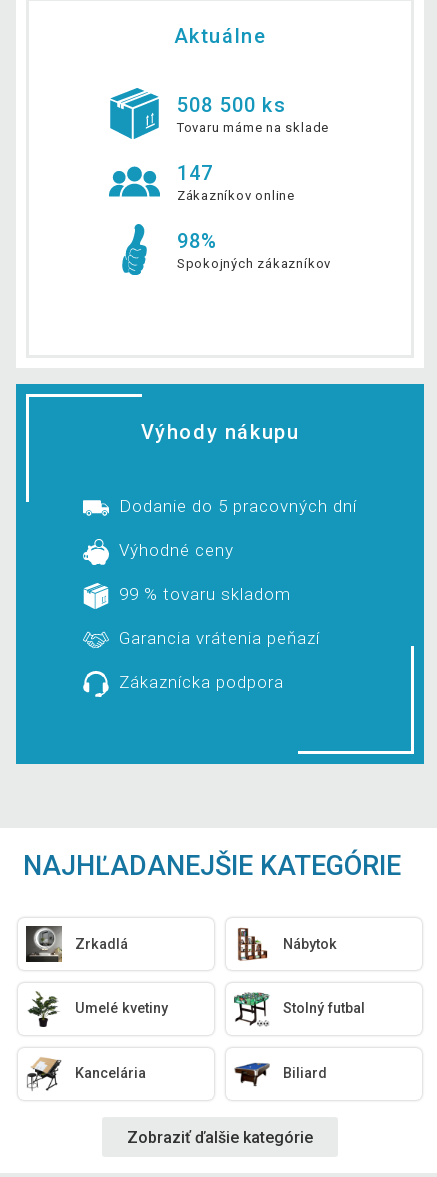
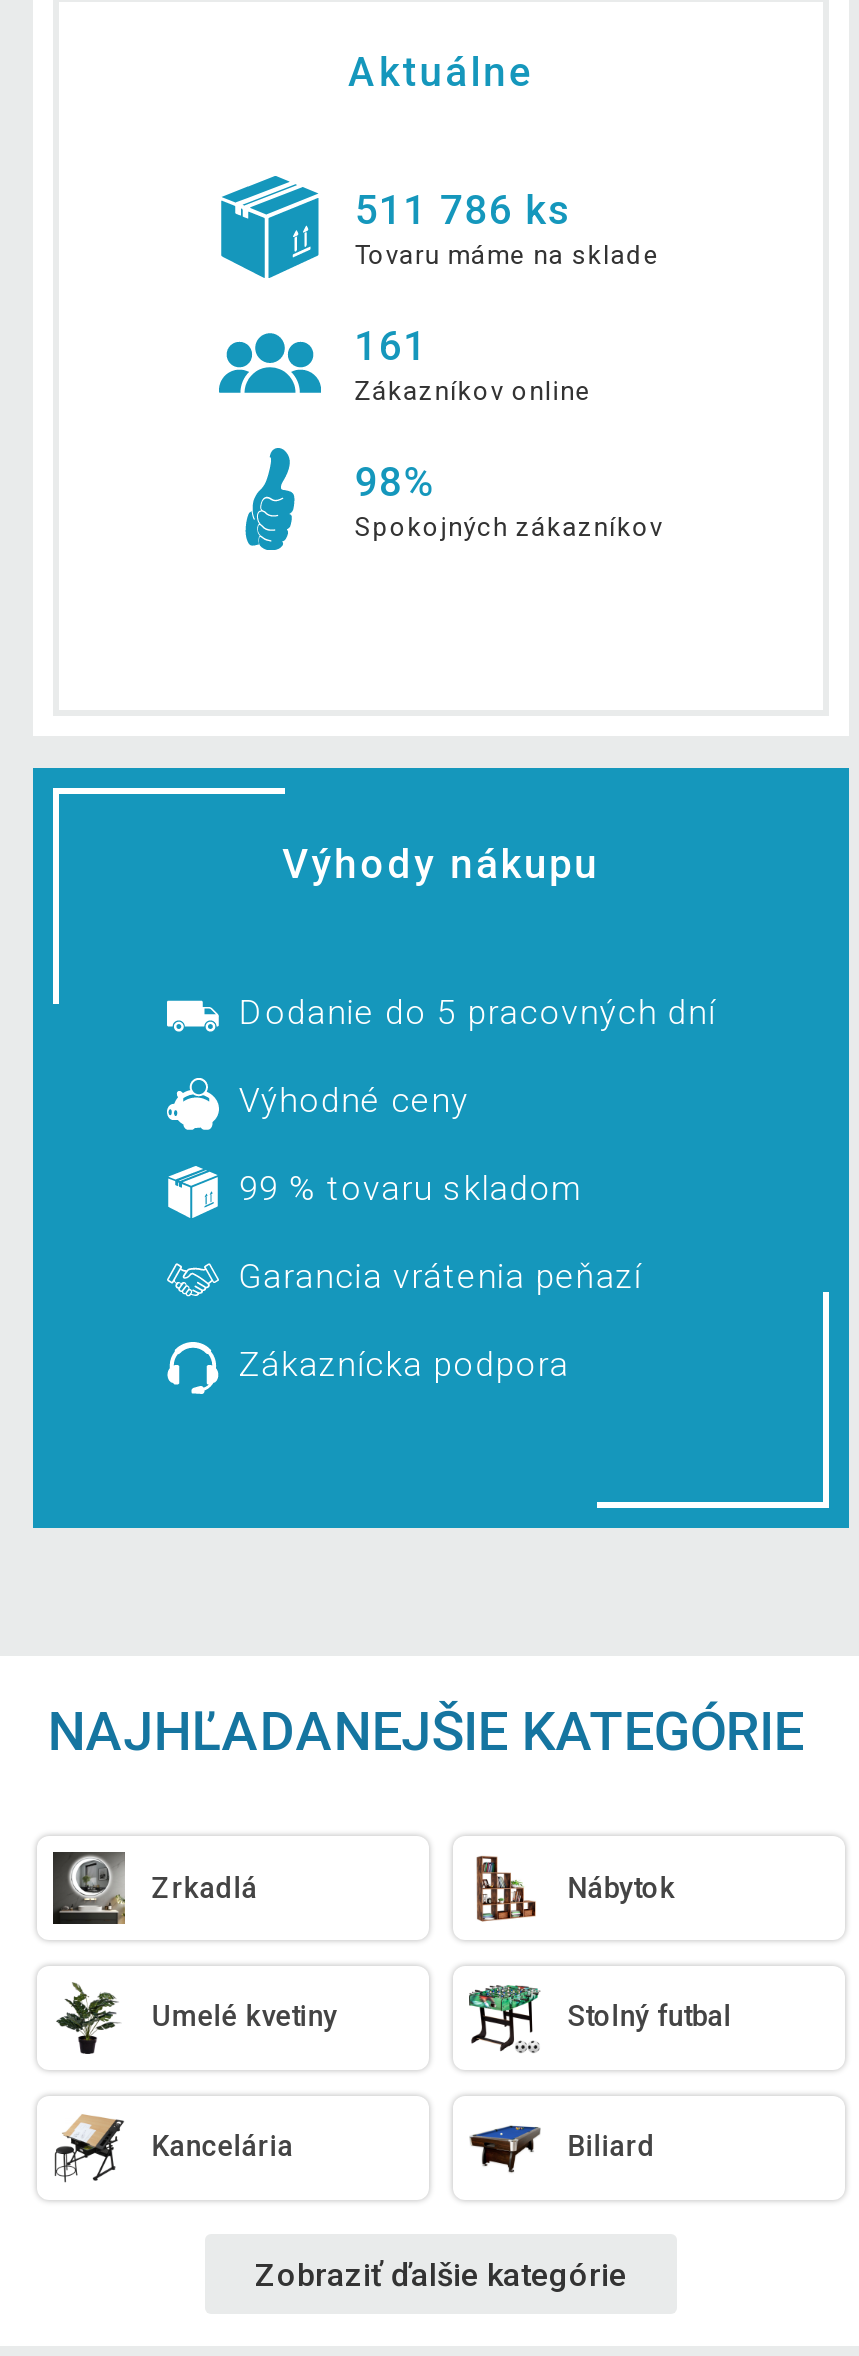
- 508 500 ks
+ 511 786 ks

- 147
+ 161
